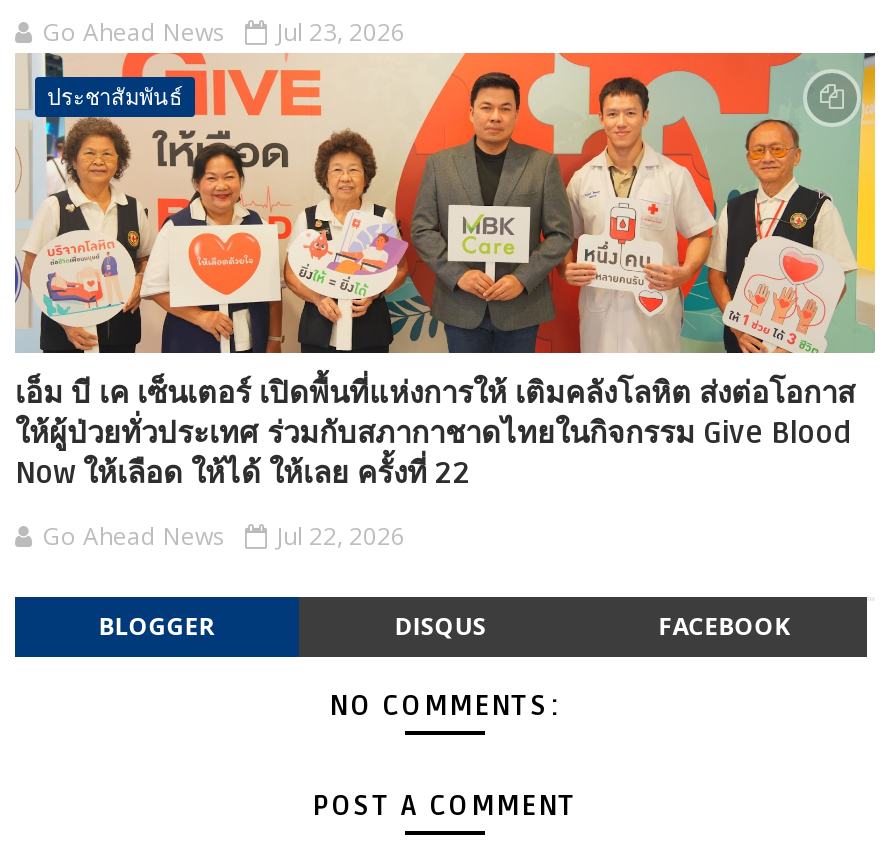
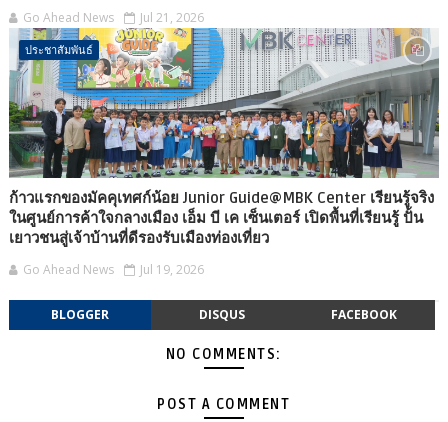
- Go Ahead News Jul 23, 2026
+ Go Ahead News Jul 21, 2026

- [image]
- เอ็ม บี เค เซ็นเตอร์ เปิดพื้นที่แห่งการให้ เติมคลังโลหิต ส่งต่อโอกาส
- ให้ผู้ป่วยทั่วประเทศ ร่วมกับสภากาชาดไทยในกิจกรรม Give Blood
- Now ให้เลือด ให้ได้ ให้เลย ครั้งที่ 22
+ [image]
+ ก้าวแรกของมัคคุเทศก์น้อย Junior Guide@MBK Center เรียนรู้จริง
+ ในศูนย์การค้าใจกลางเมือง เอ็ม บี เค เซ็นเตอร์ เปิดพื้นที่เรียนรู้ ปั้น
+ เยาวชนสู่เจ้าบ้านที่ดีรองรับเมืองท่องเที่ยว

- Go Ahead News Jul 22, 2026
+ Go Ahead News Jul 19, 2026
